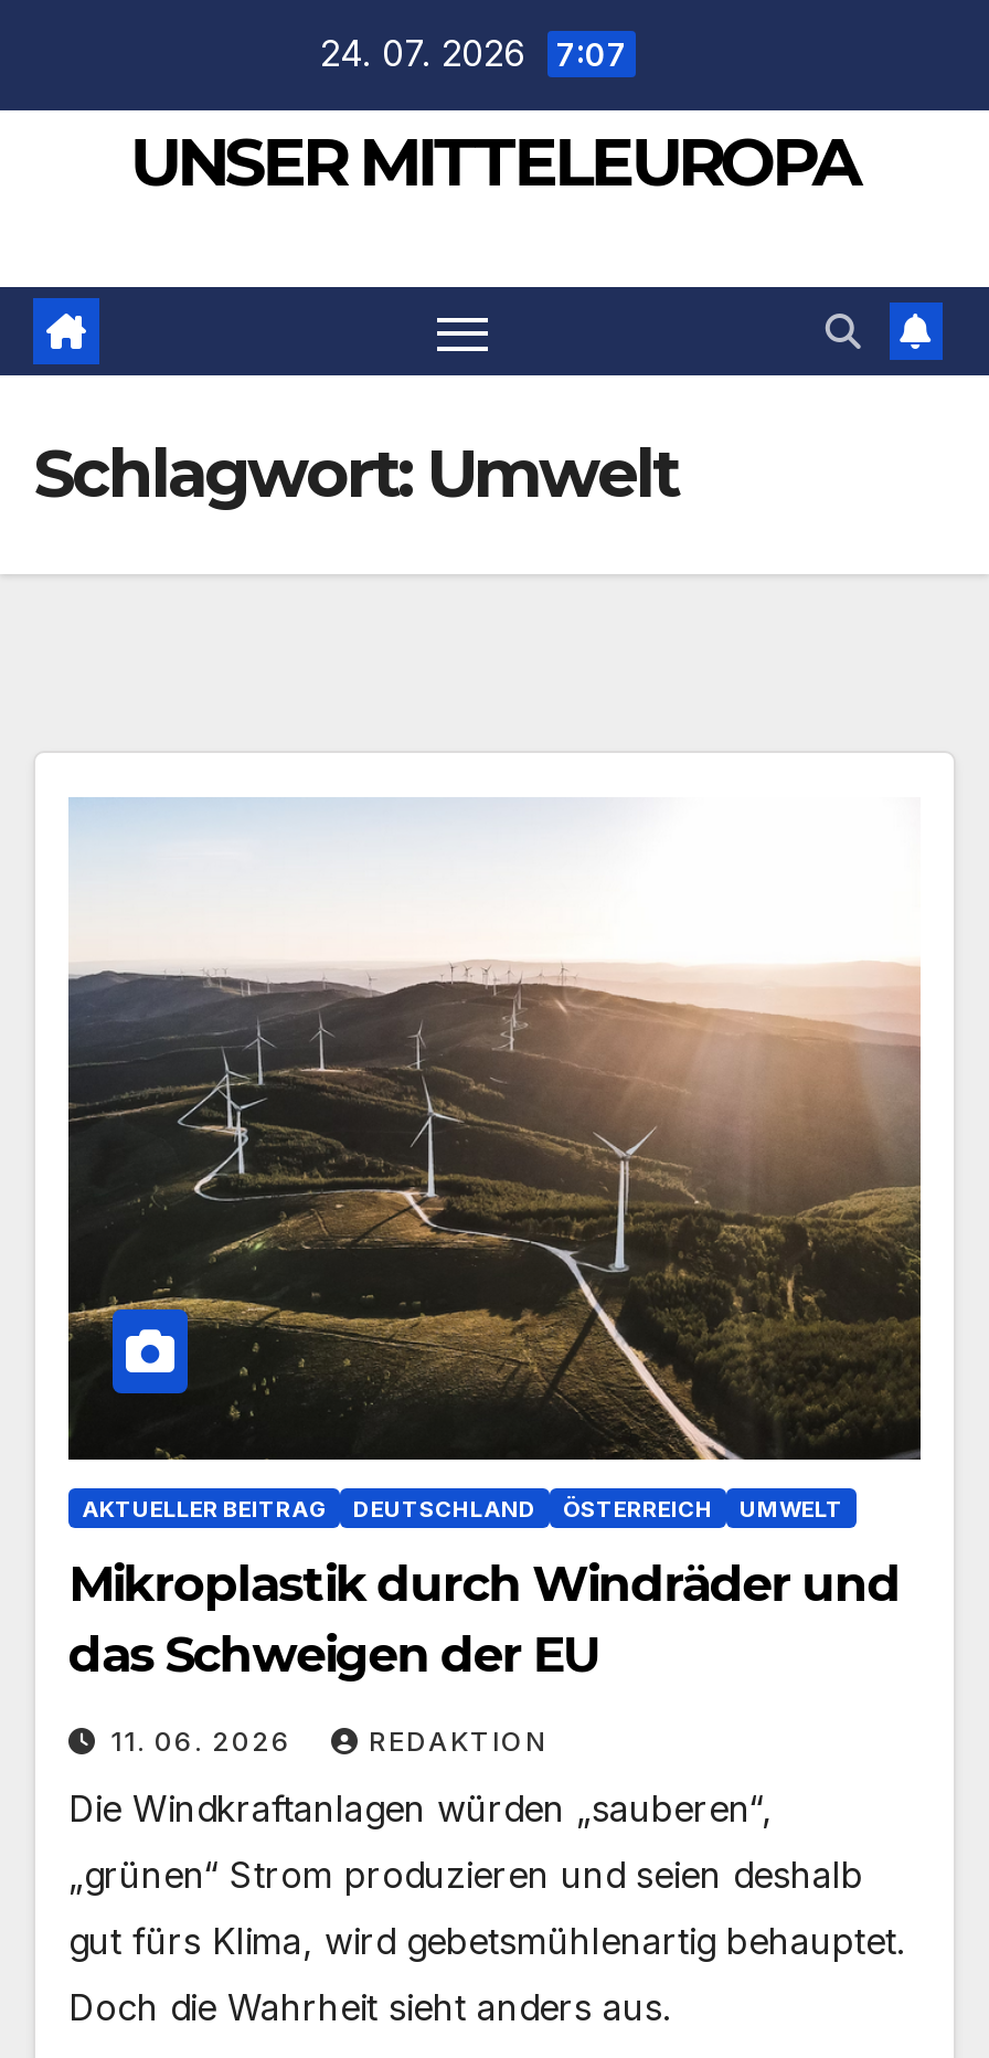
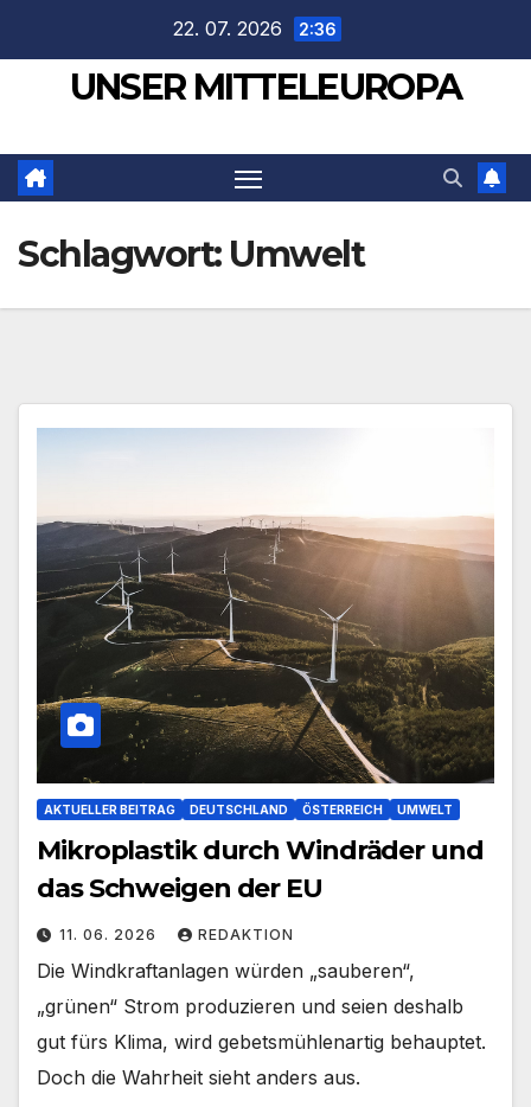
- 24. 07. 2026 7:07
+ 22. 07. 2026 2:36
